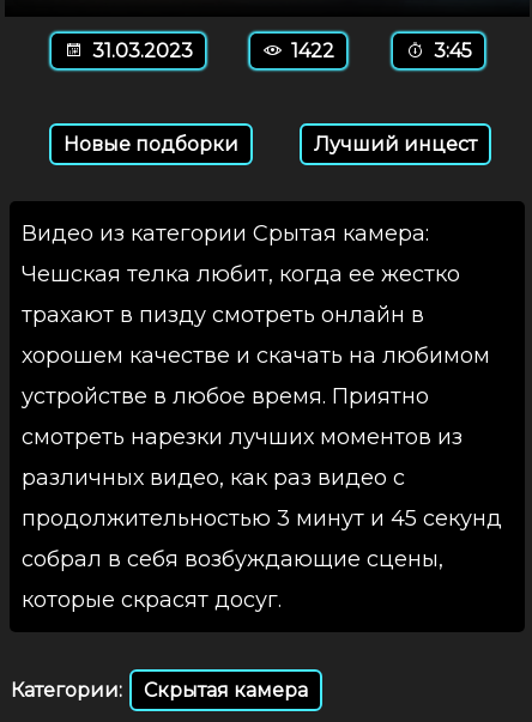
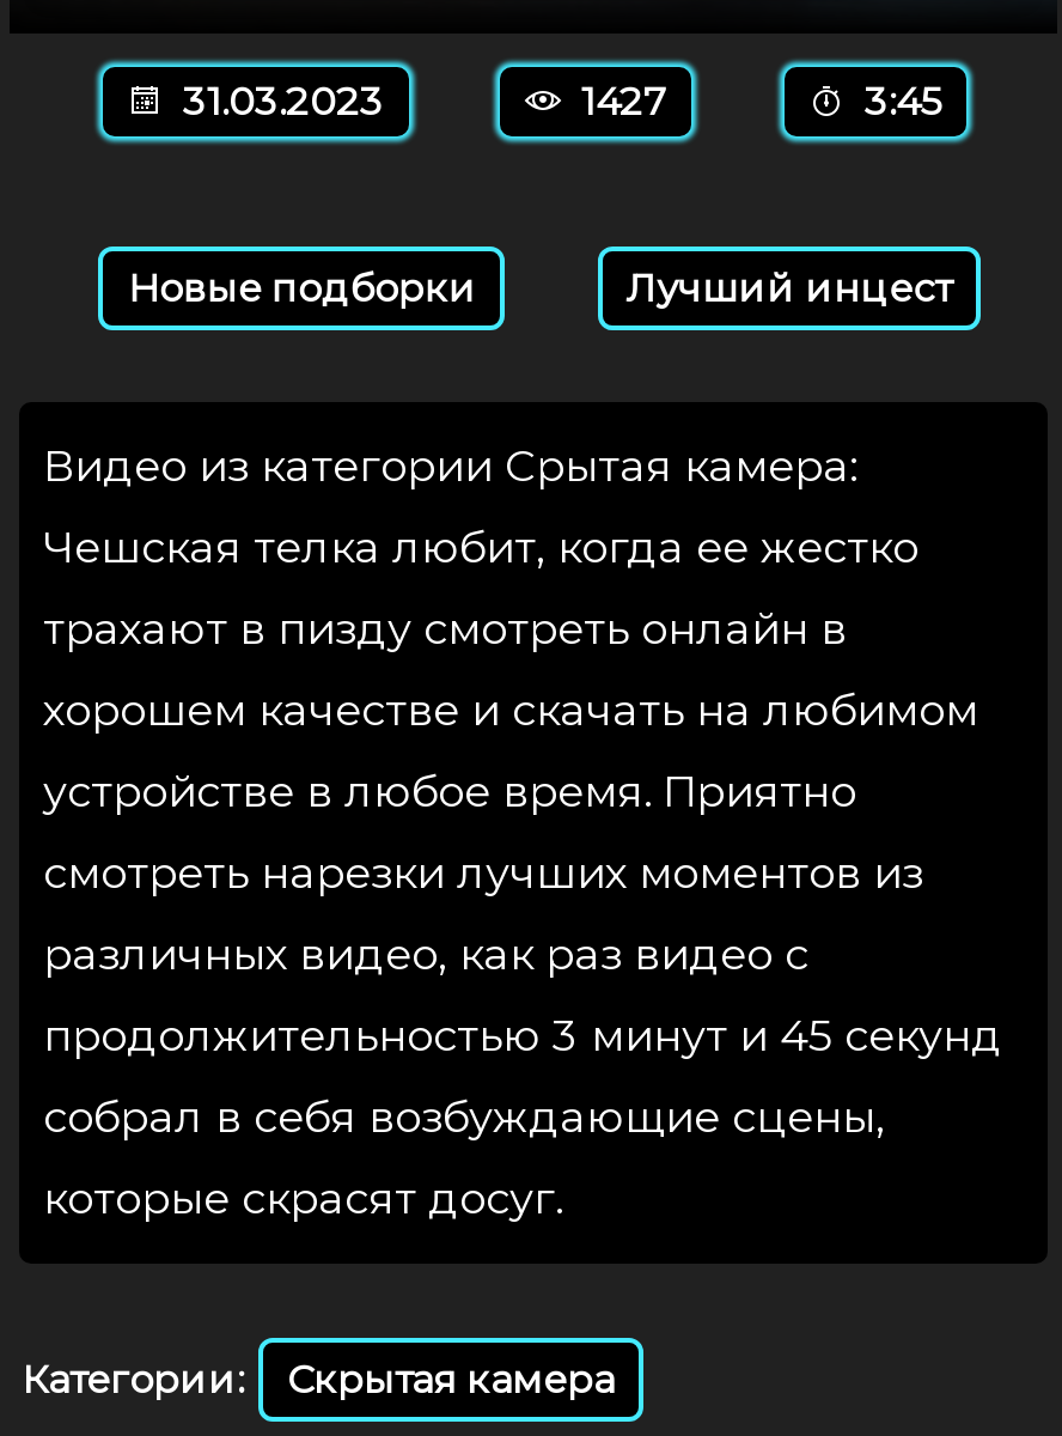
- 1422
+ 1427
